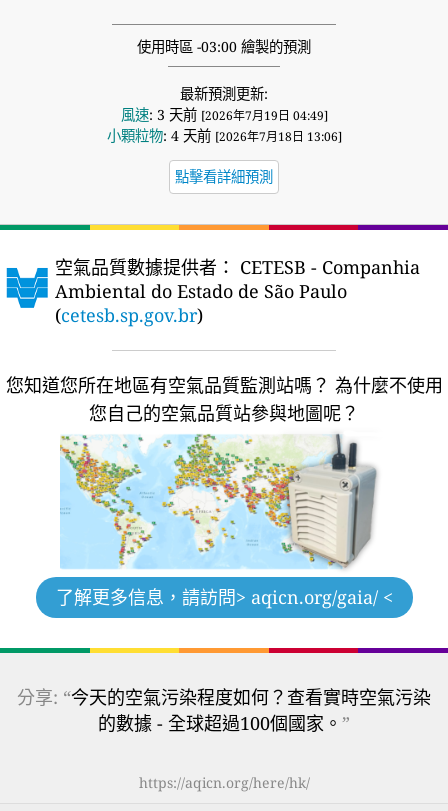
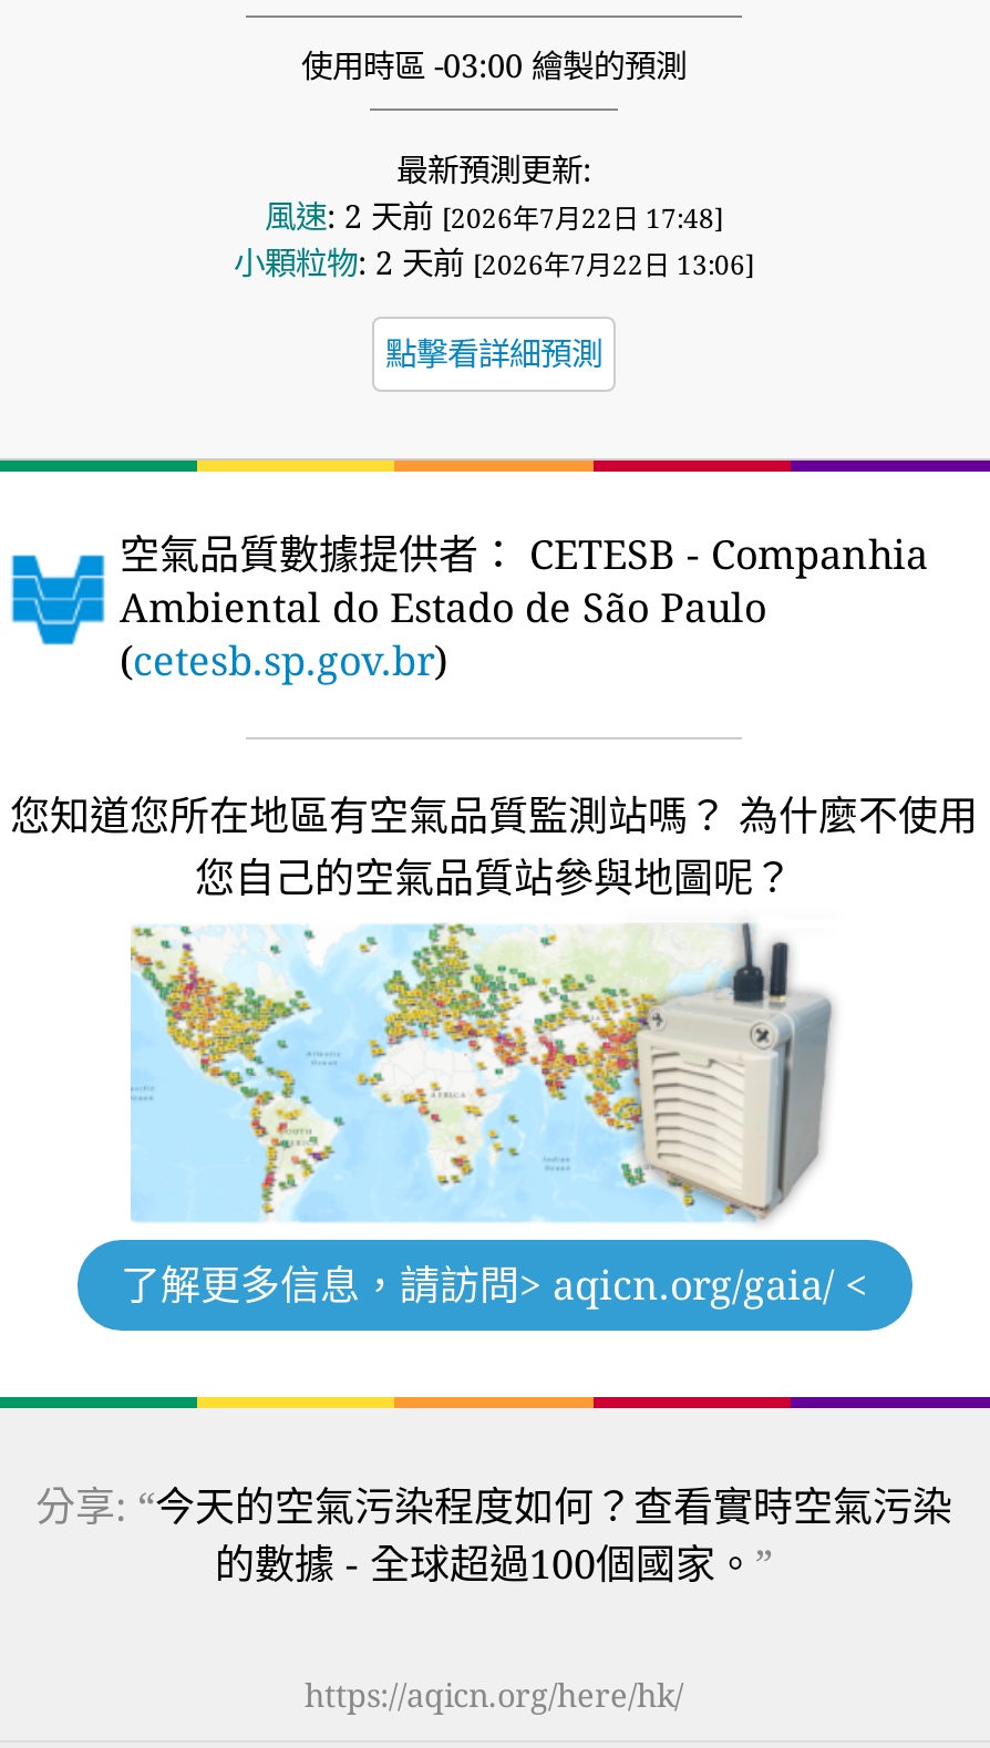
- 風速: 3 天前[2026年7月19日 04:49]
+ 風速: 2 天前[2026年7月22日 17:48]

- 小顆粒物: 4 天前[2026年7月18日 13:06]
+ 小顆粒物: 2 天前[2026年7月22日 13:06]
